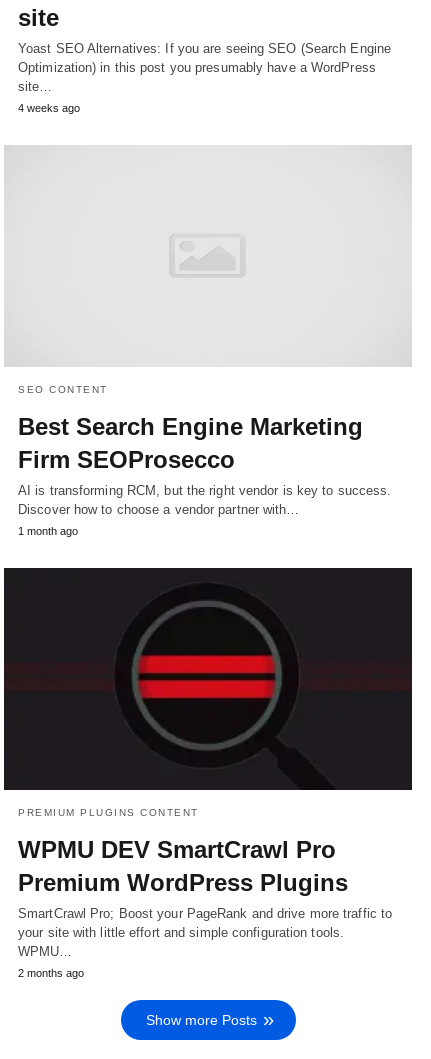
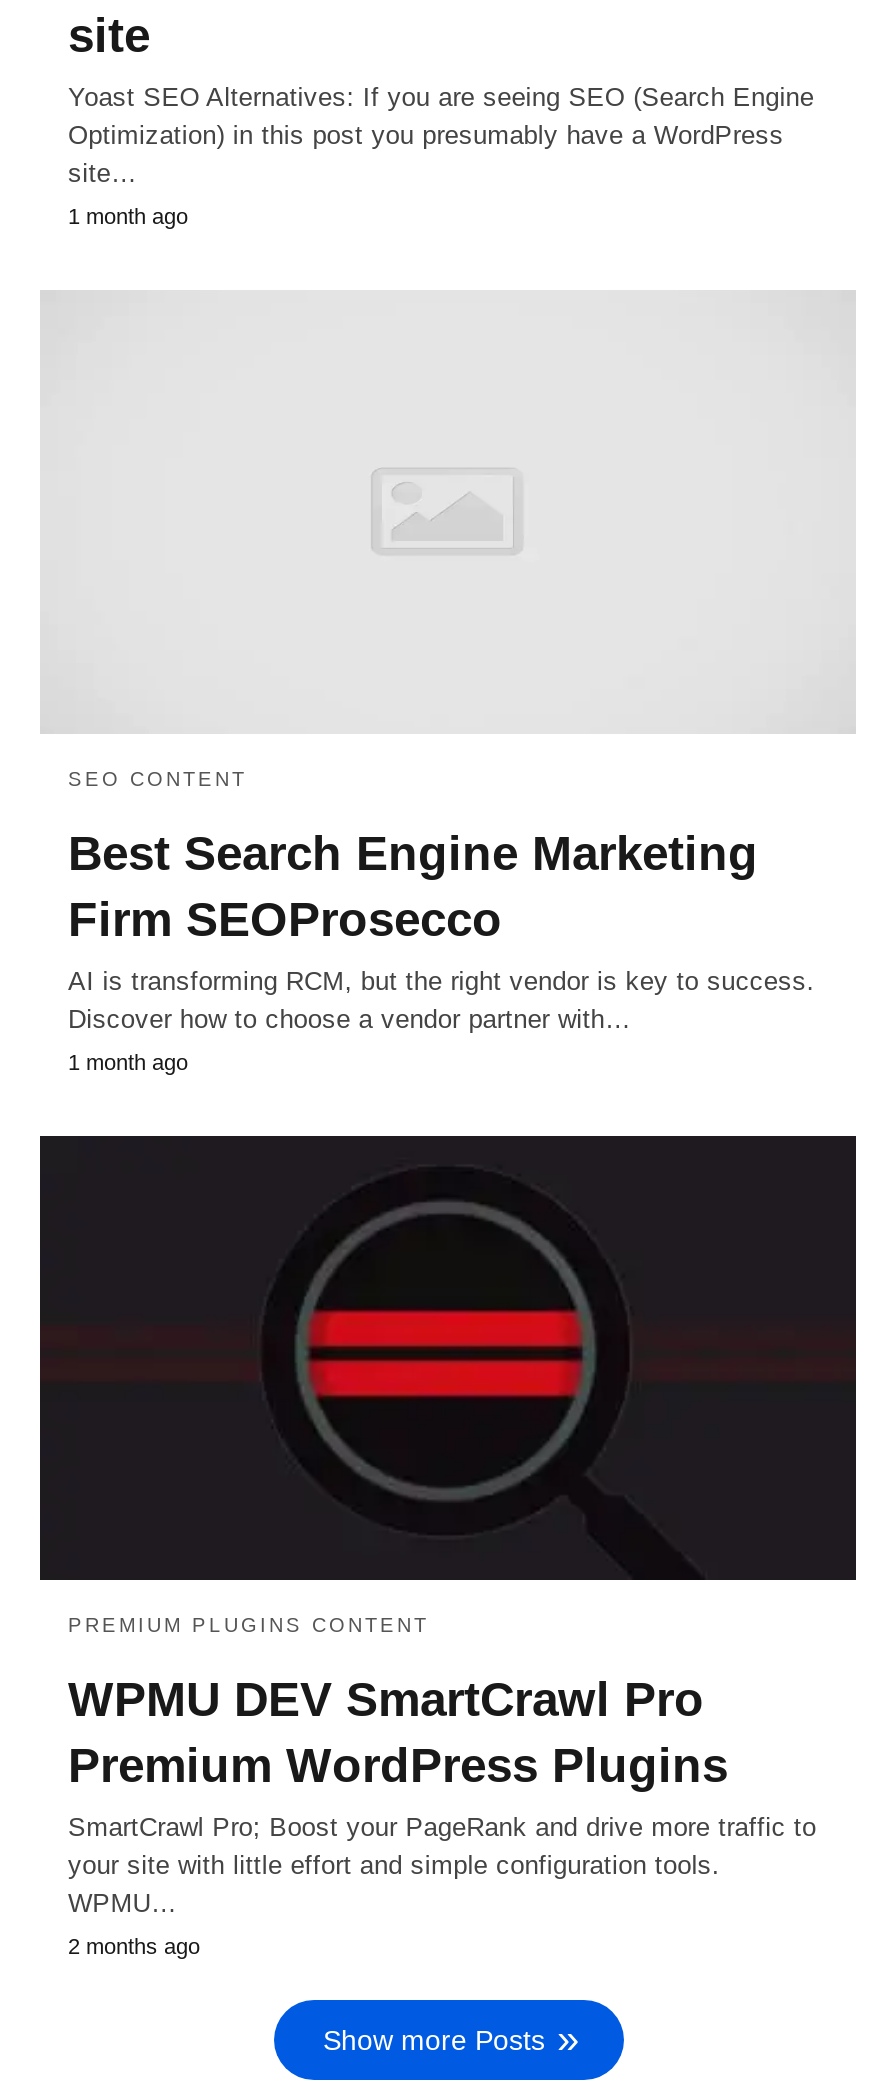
- 4 weeks ago
+ 1 month ago
